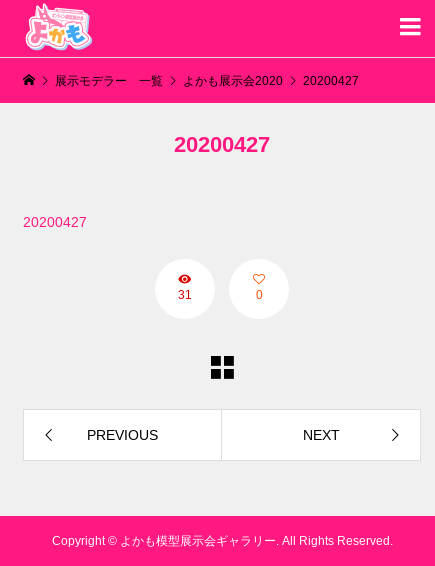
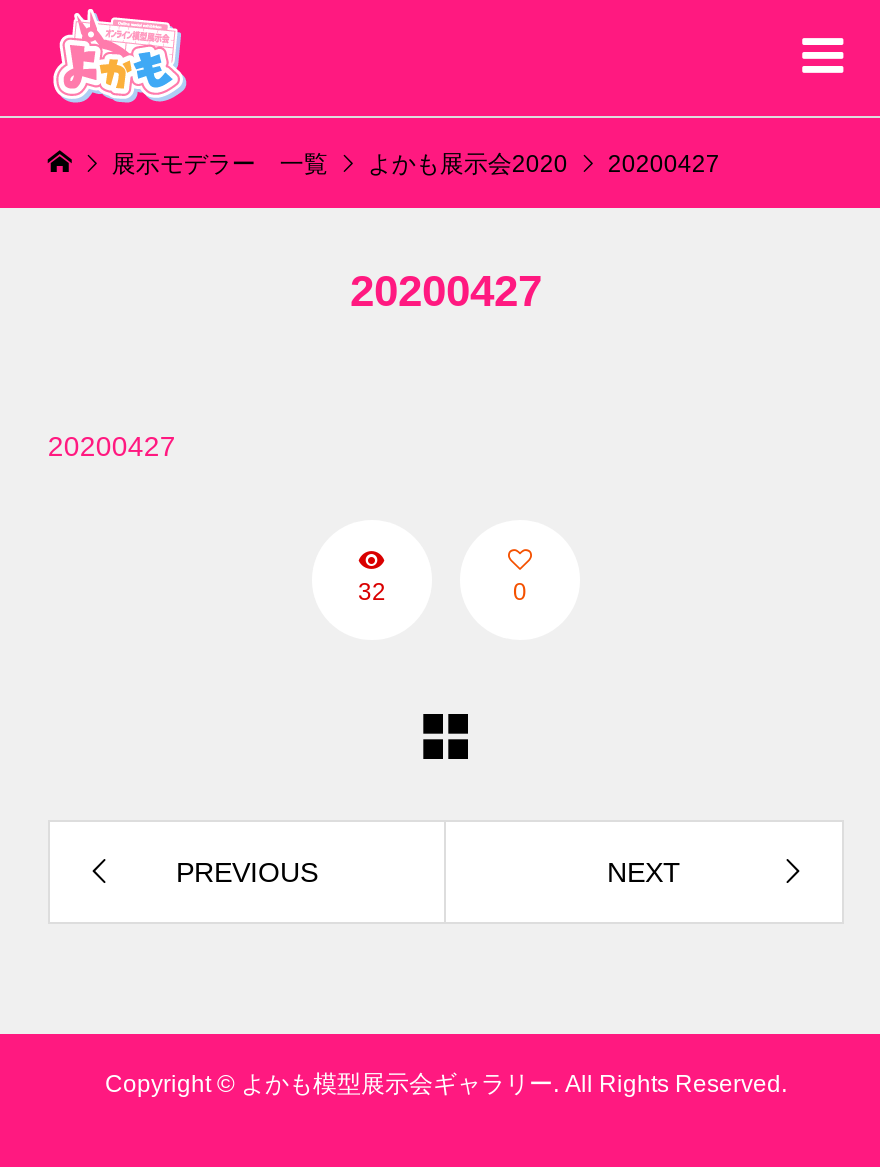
- 31
+ 32
